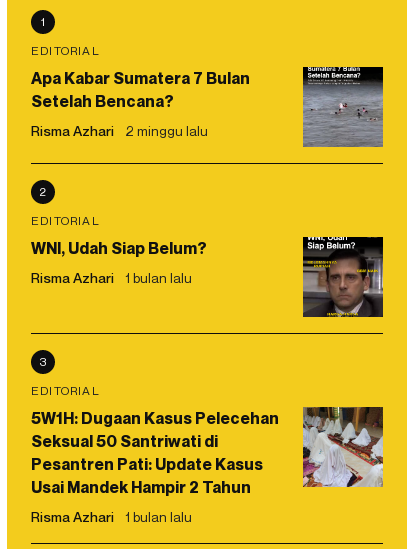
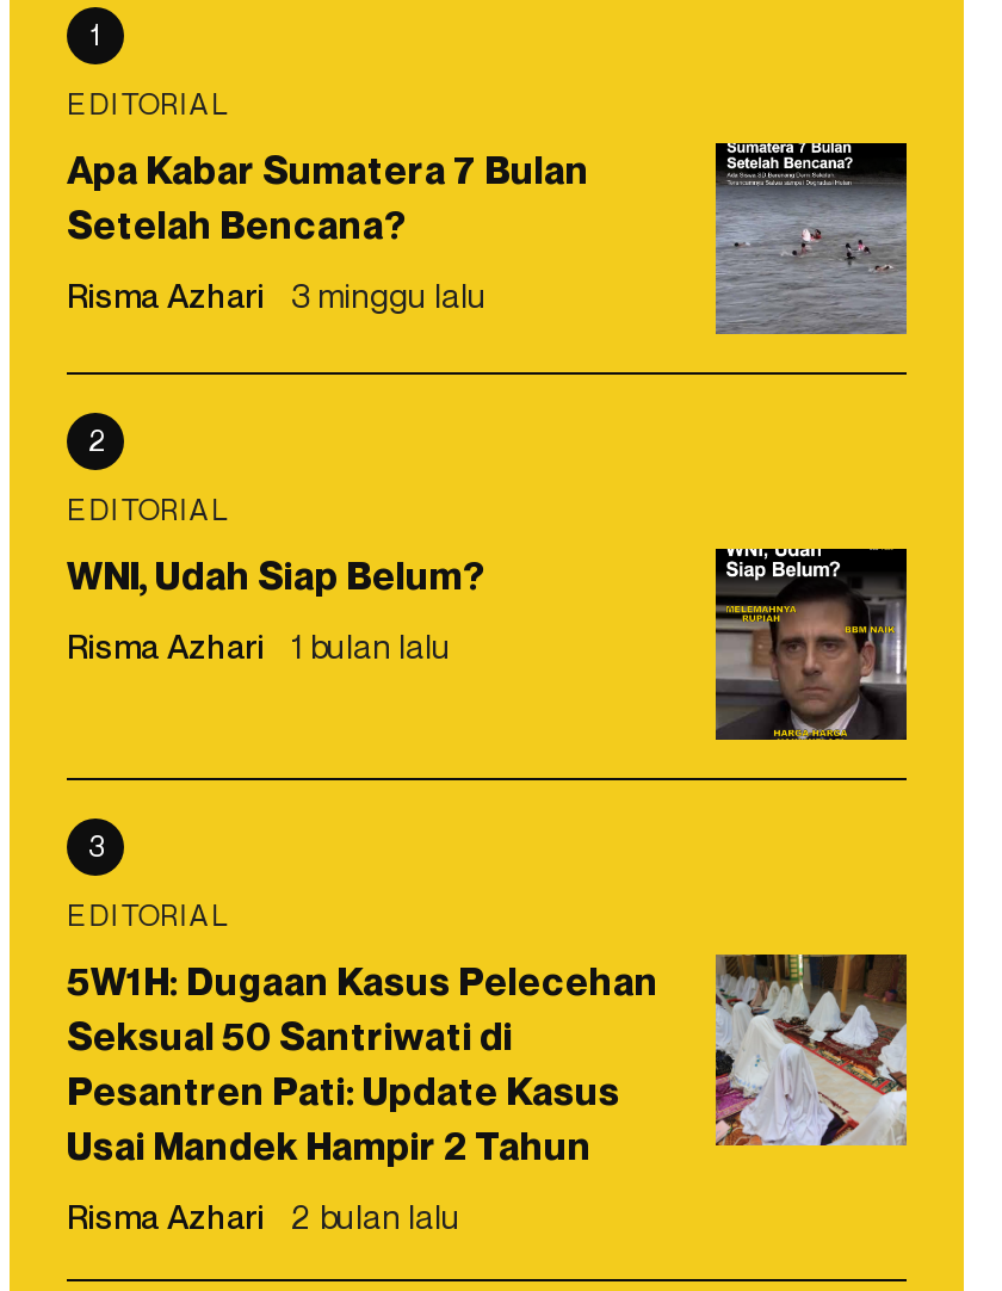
- Risma Azhari 2 minggu lalu
+ Risma Azhari 3 minggu lalu

- Risma Azhari 1 bulan lalu
+ Risma Azhari 2 bulan lalu
